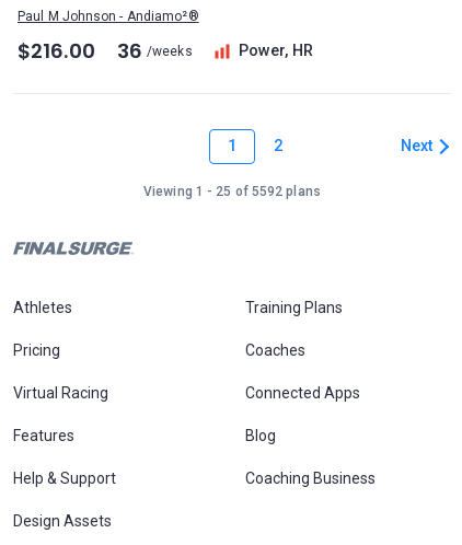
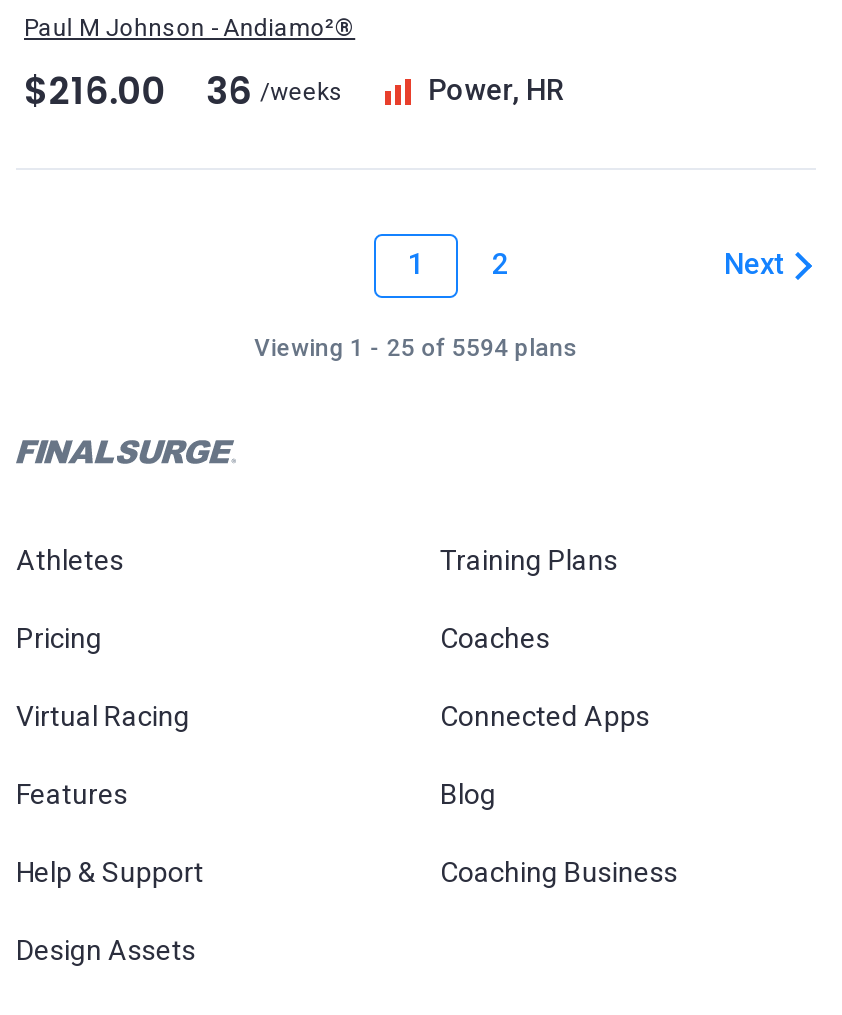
- Viewing 1 - 25 of 5592 plans
+ Viewing 1 - 25 of 5594 plans
